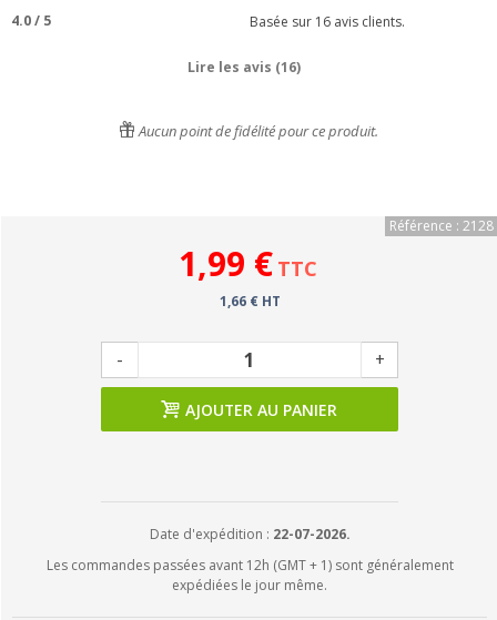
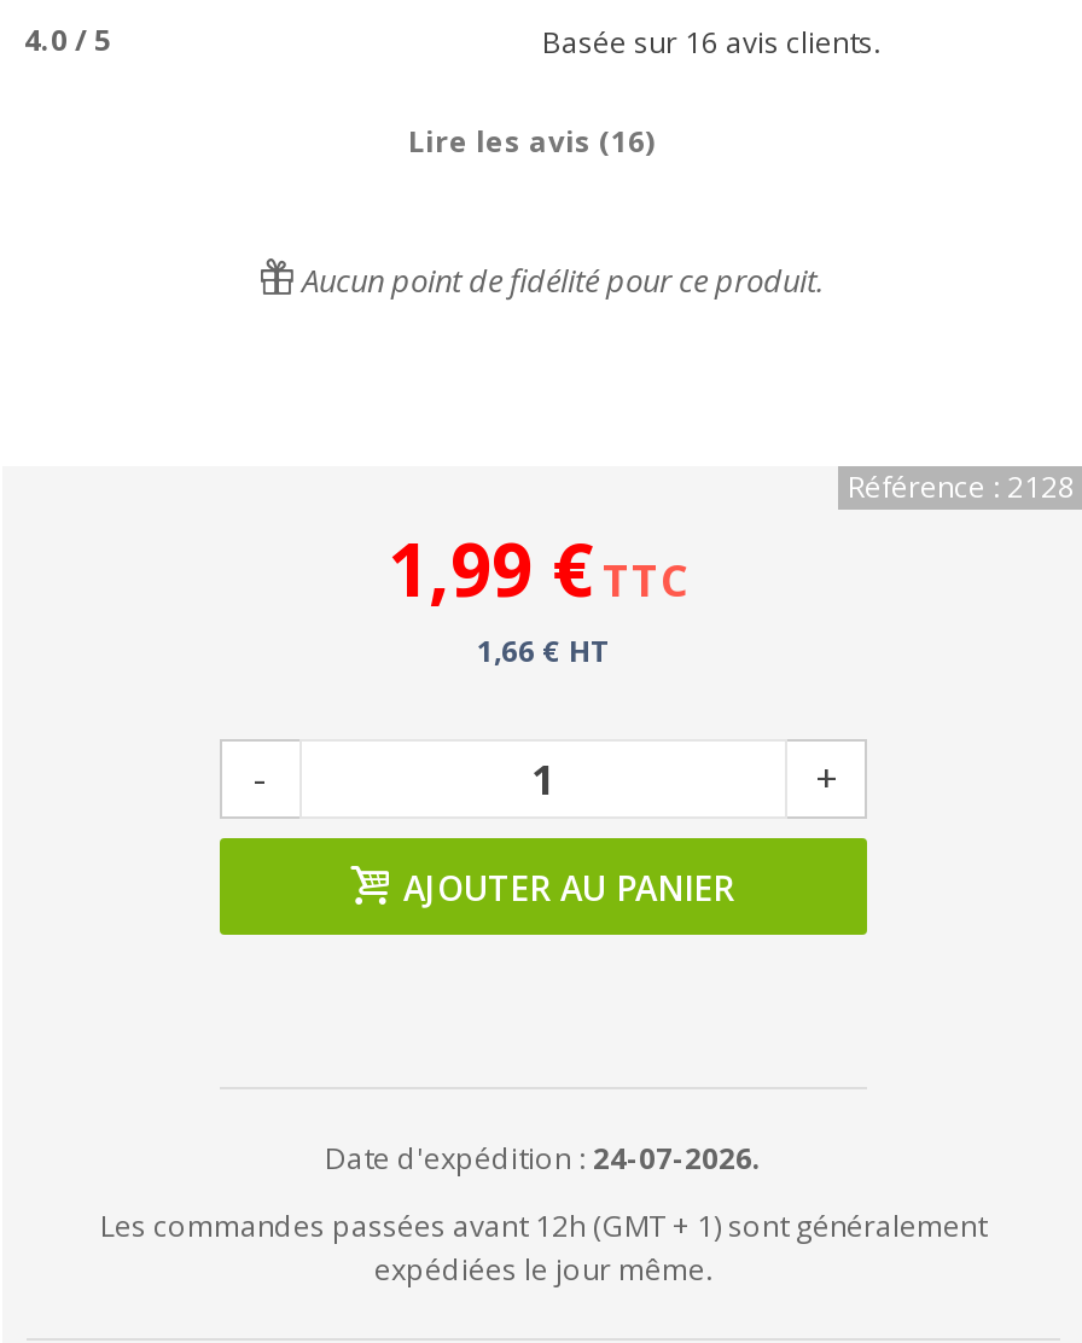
- Date d'expédition : 22-07-2026.
+ Date d'expédition : 24-07-2026.
